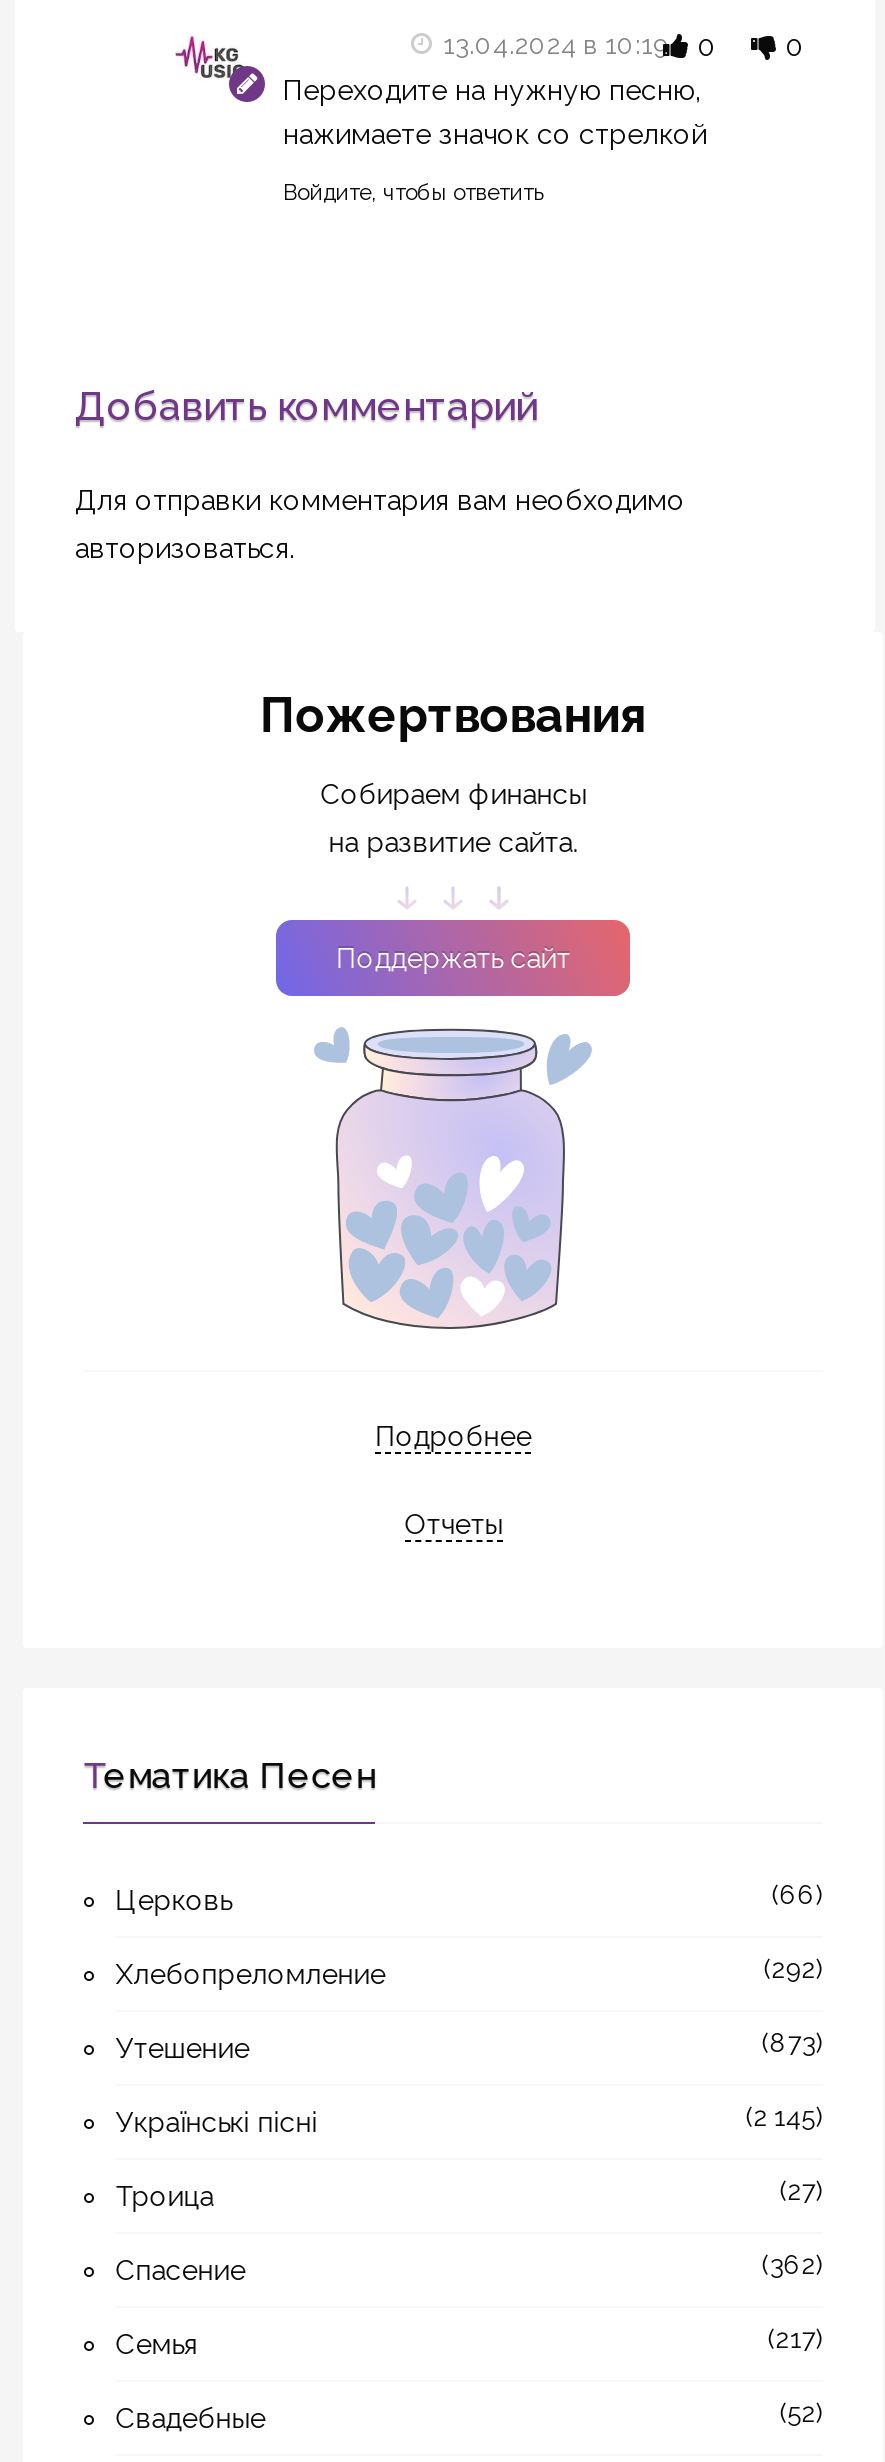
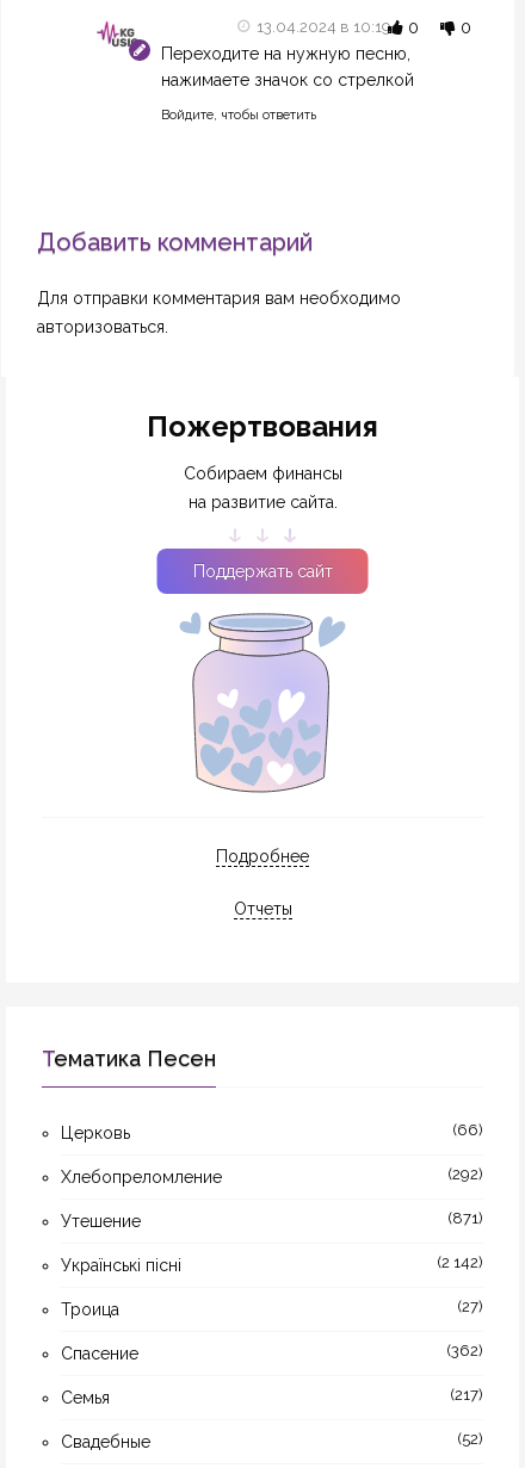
- (873)
+ (871)

- (2 145)
+ (2 142)
